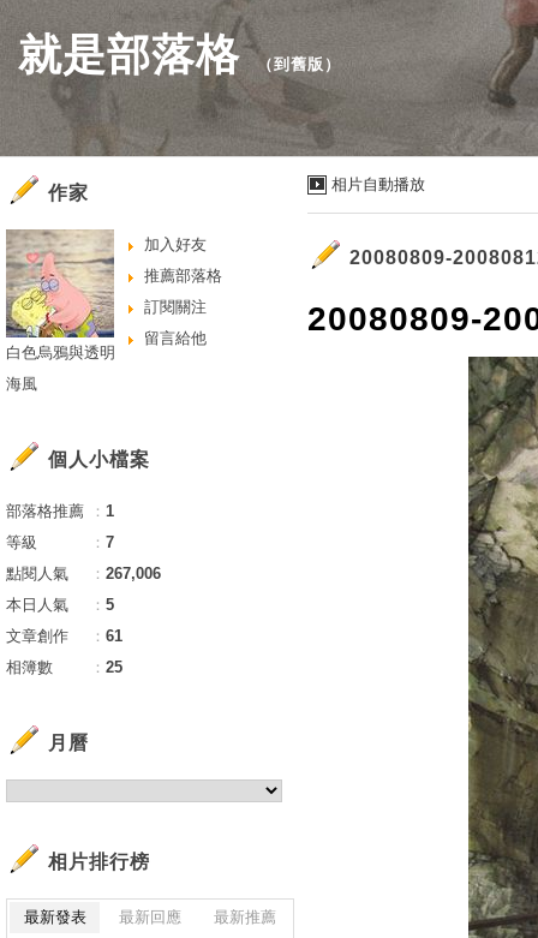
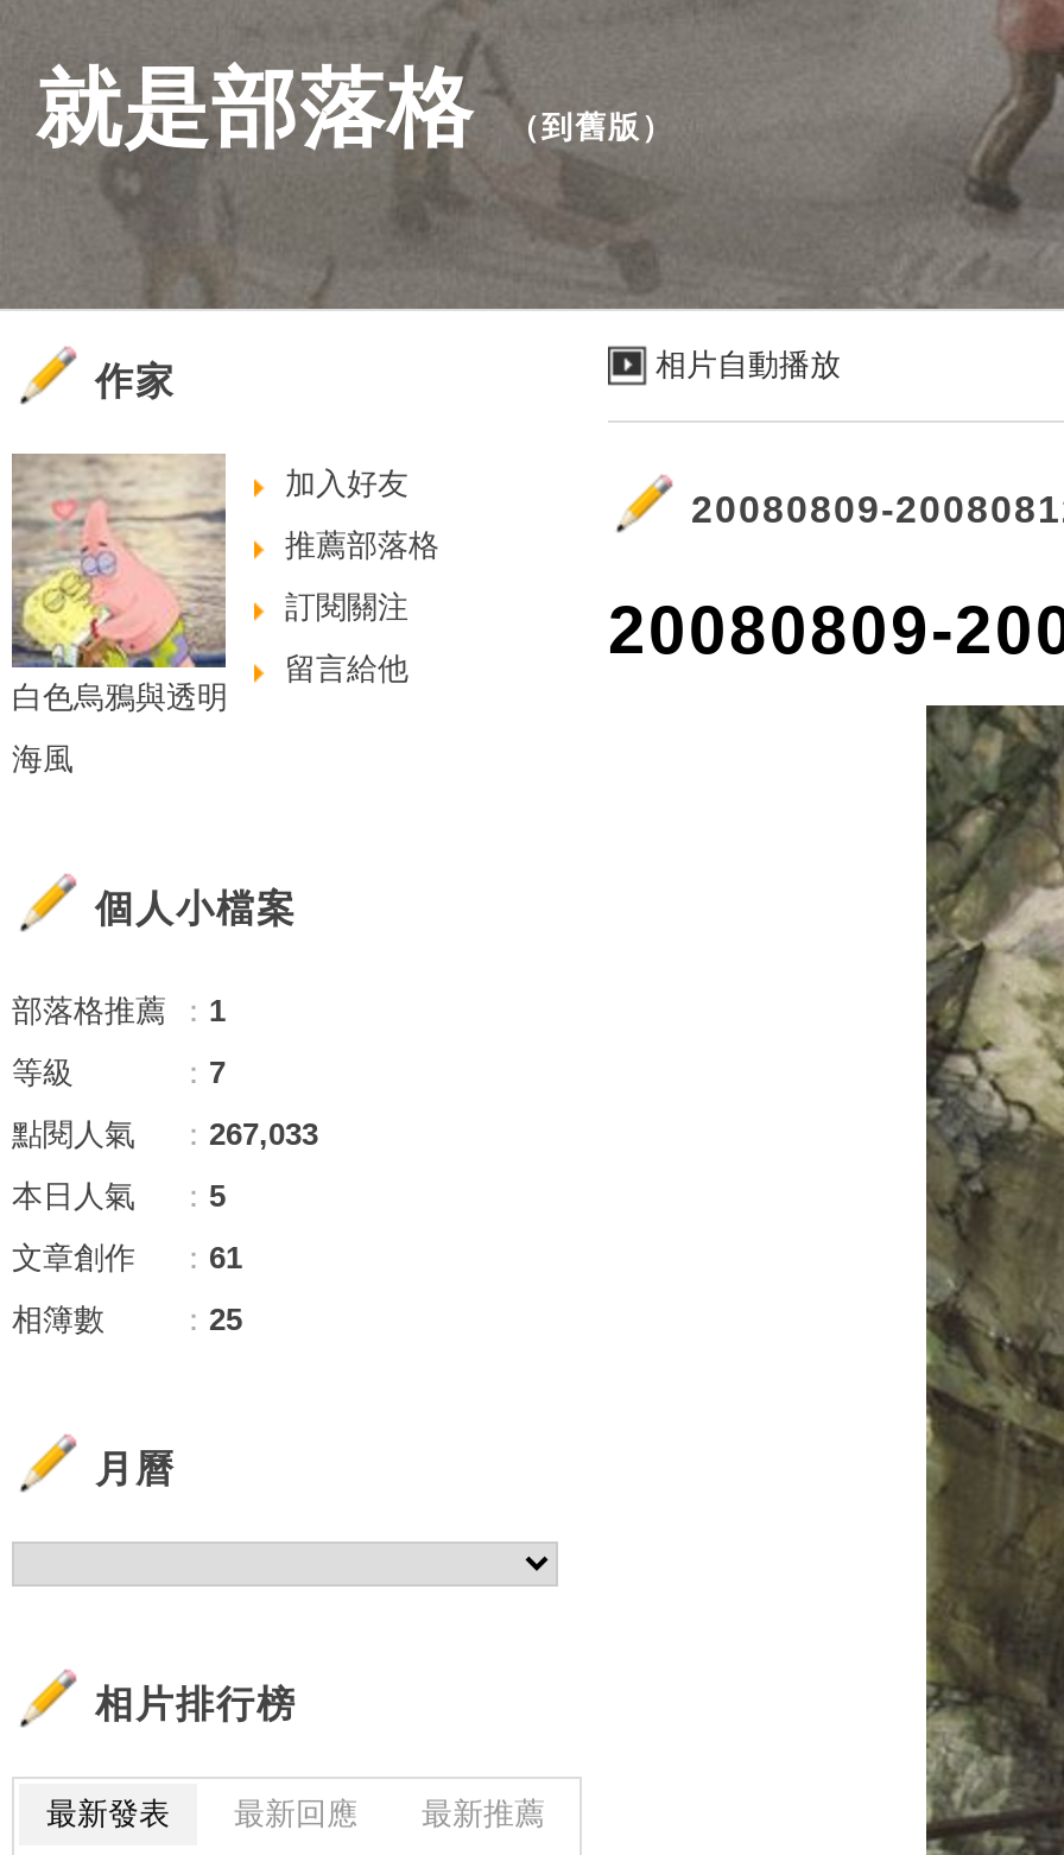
- 點閱人氣 ：267,006
+ 點閱人氣 ：267,033
